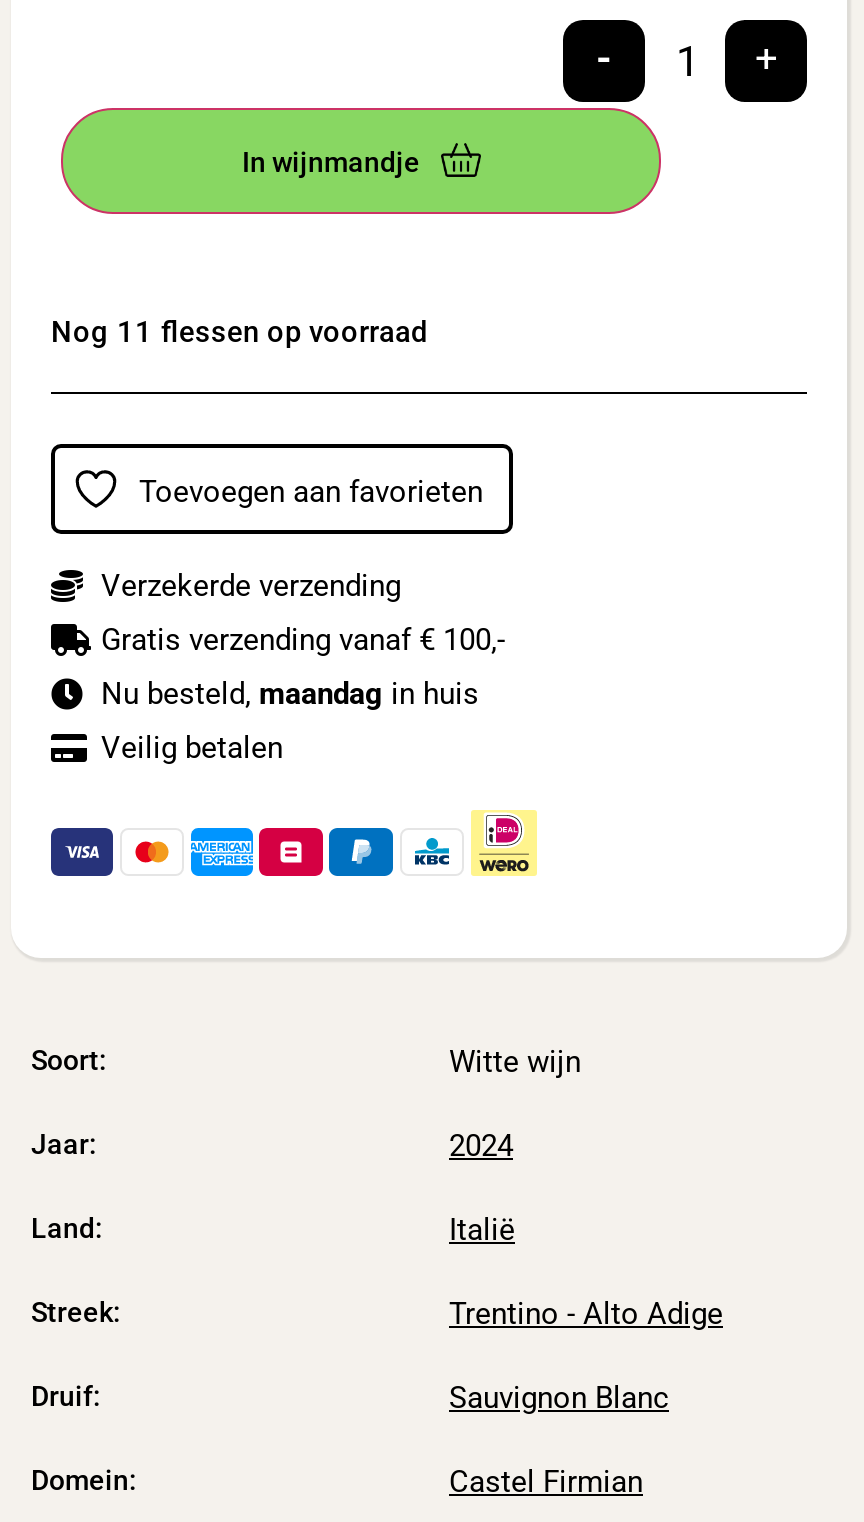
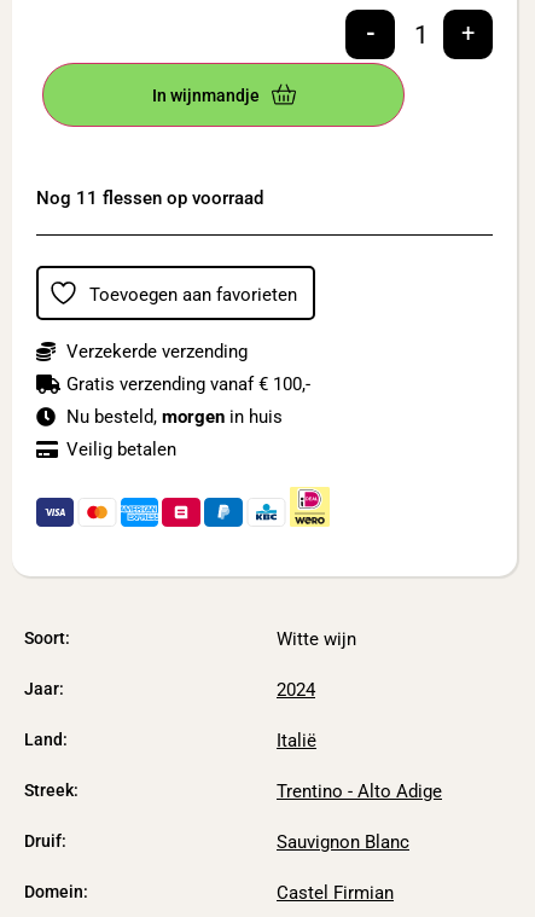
- Nu besteld, maandag in huis
+ Nu besteld, morgen in huis
